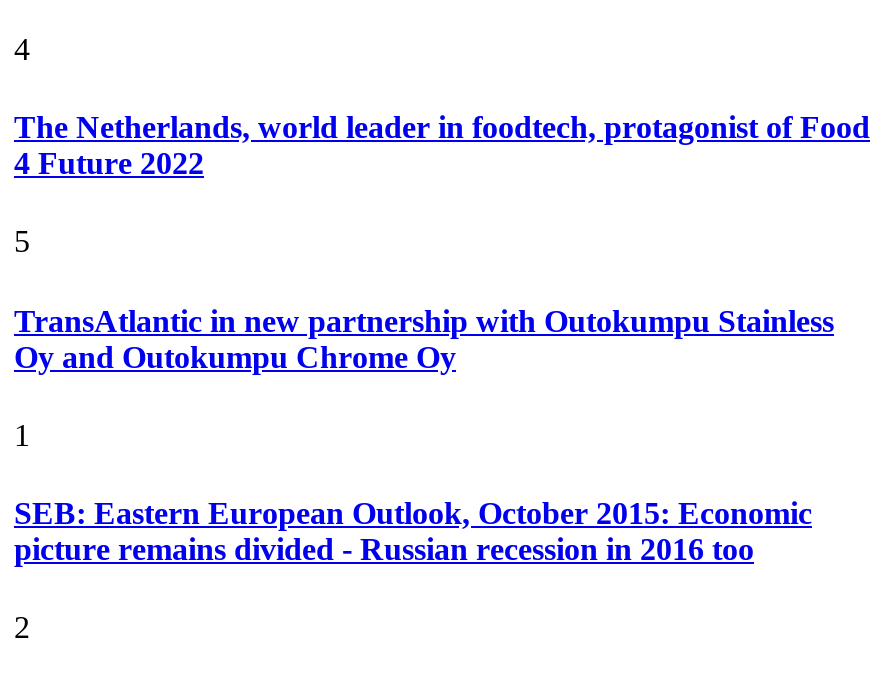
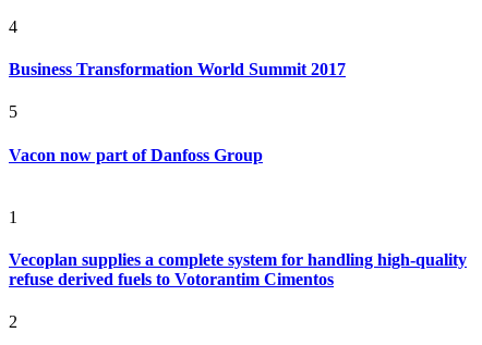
- The Netherlands, world leader in foodtech, protagonist of Food
- 4 Future 2022
+ Business Transformation World Summit 2017

- TransAtlantic in new partnership with Outokumpu Stainless
- Oy and Outokumpu Chrome Oy
+ Vacon now part of Danfoss Group

- SEB: Eastern European Outlook, October 2015: Economic
- picture remains divided - Russian recession in 2016 too
+ Vecoplan supplies a complete system for handling high-quality
+ refuse derived fuels to Votorantim Cimentos
